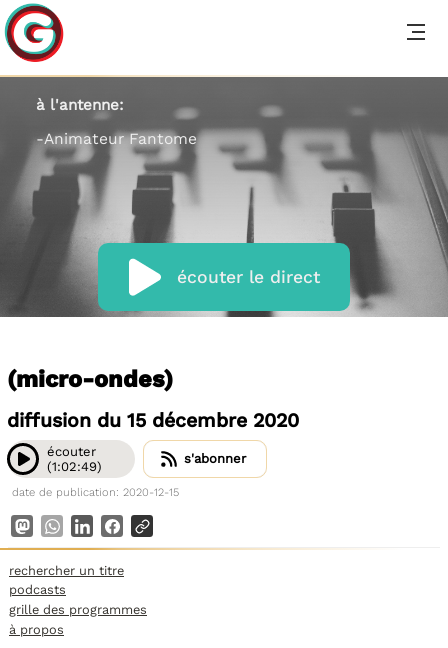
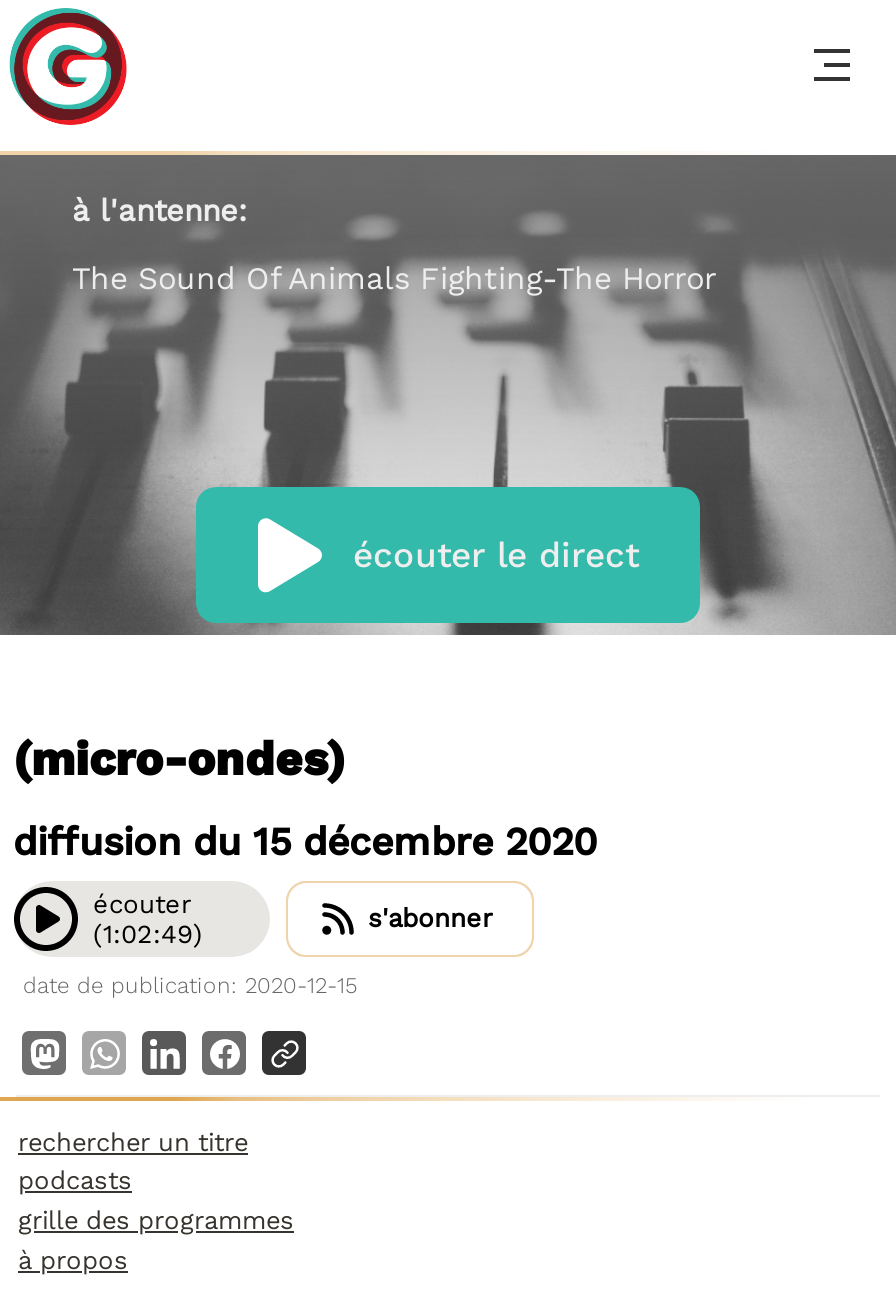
- -Animateur Fantome
+ The Sound Of Animals Fighting-The Horror
